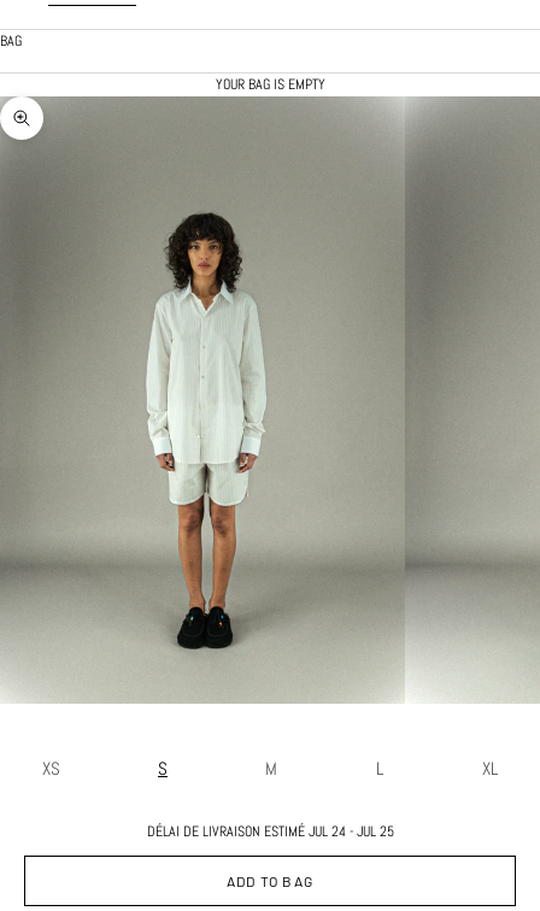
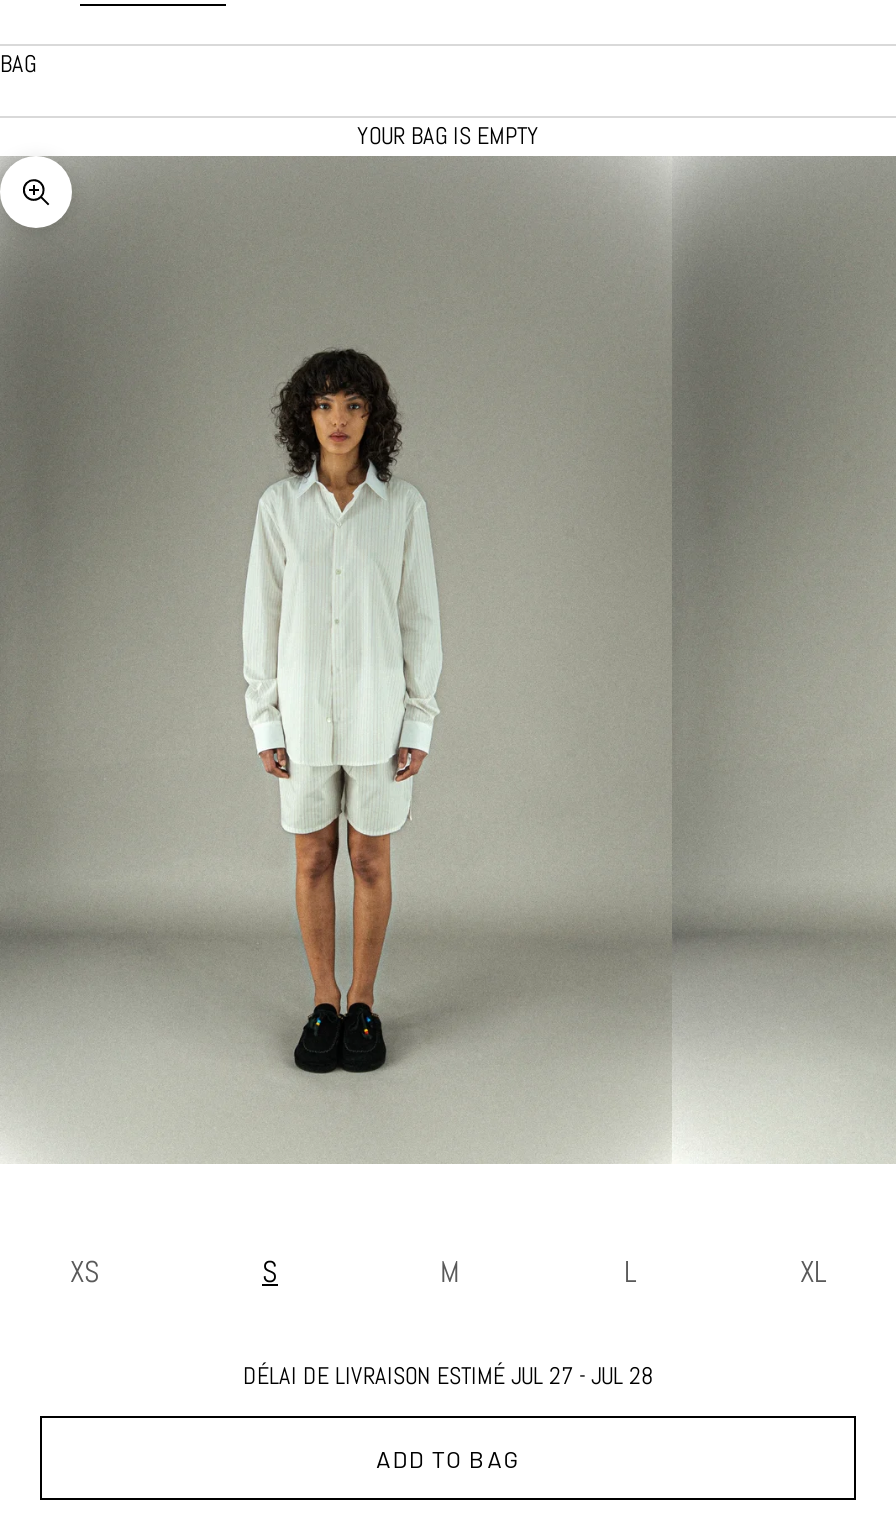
- DÉLAI DE LIVRAISON ESTIMÉ JUL 24 - JUL 25
+ DÉLAI DE LIVRAISON ESTIMÉ JUL 27 - JUL 28
